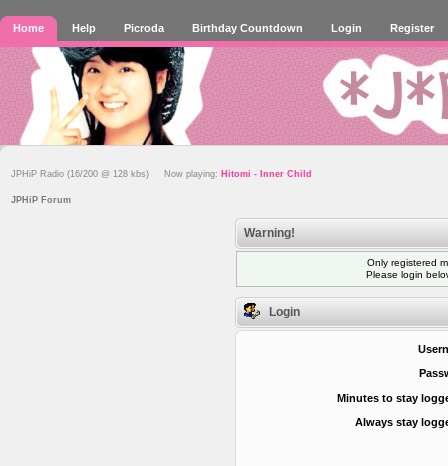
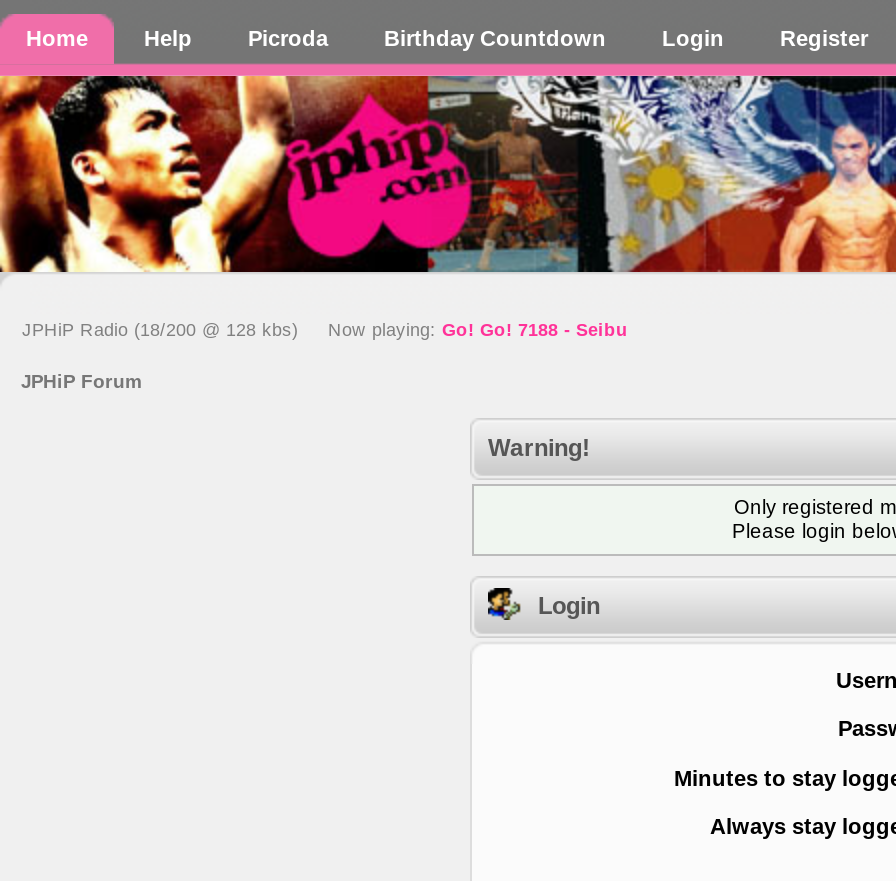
- [image]
- JPHiP Radio (16/200 @ 128 kbs) Now playing: Hitomi - Inner Child
+ [image]
+ JPHiP Radio (18/200 @ 128 kbs) Now playing: Go! Go! 7188 - Seibu
